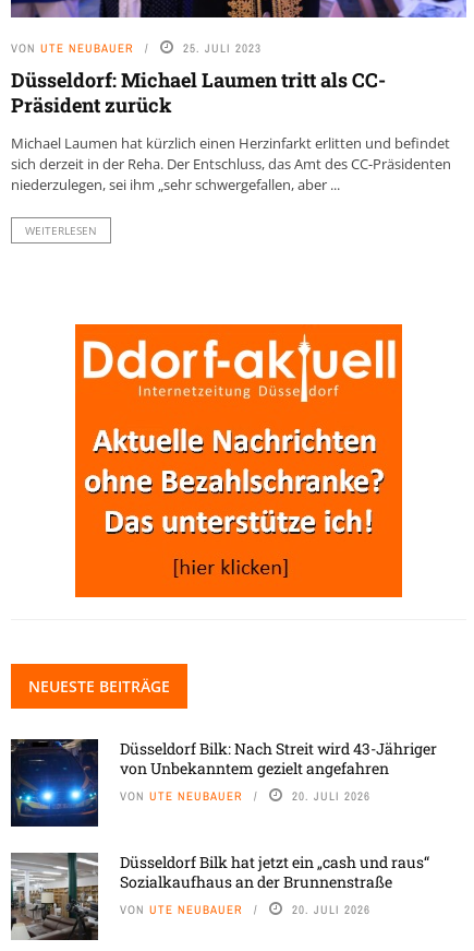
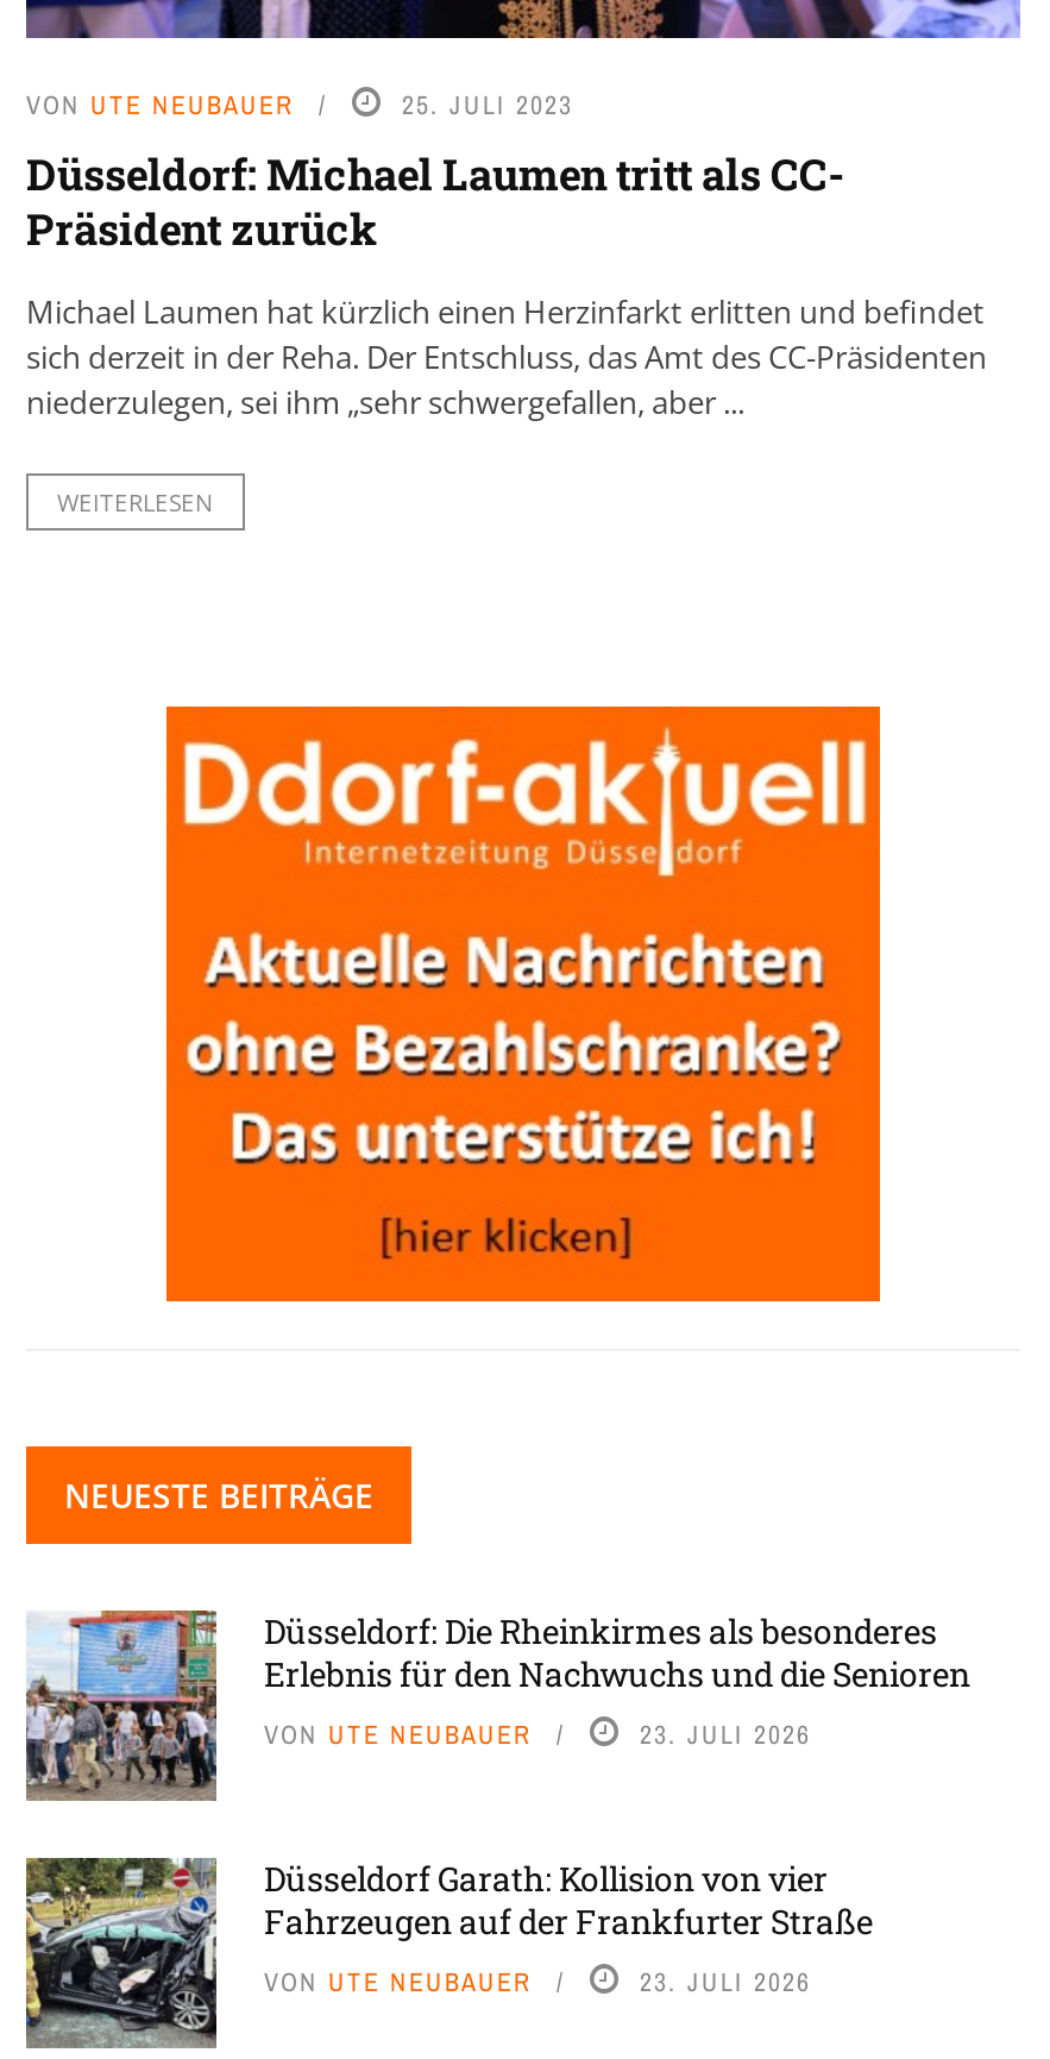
- [image]
- Düsseldorf Bilk: Nach Streit wird 43-Jähriger
- von Unbekanntem gezielt angefahren
+ [image]
+ Düsseldorf: Die Rheinkirmes als besonderes
+ Erlebnis für den Nachwuchs und die Senioren

- 20. JULI 2026
+ 23. JULI 2026

- [image]
- Düsseldorf Bilk hat jetzt ein „cash und raus“
- Sozialkaufhaus an der Brunnenstraße
+ [image]
+ Düsseldorf Garath: Kollision von vier
+ Fahrzeugen auf der Frankfurter Straße

- 20. JULI 2026
+ 23. JULI 2026
